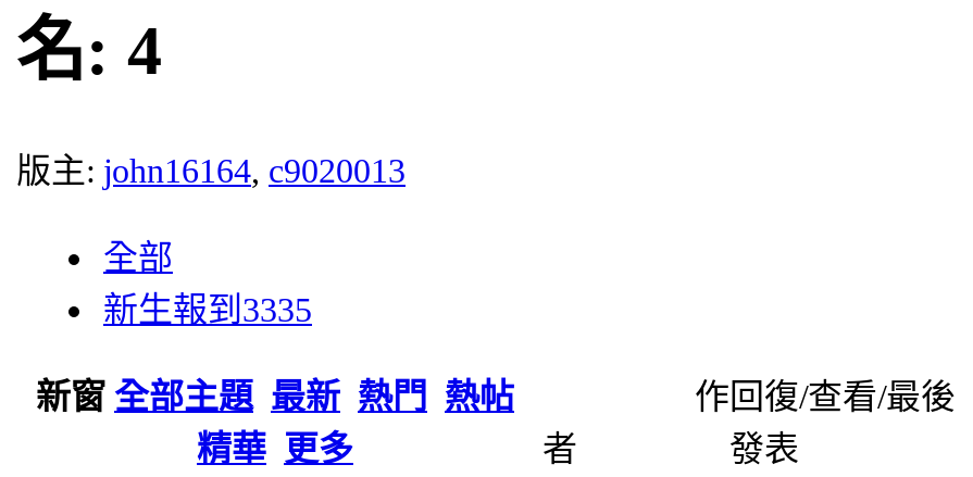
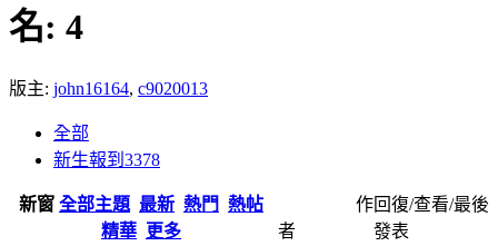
- 新生報到3335
+ 新生報到3378
